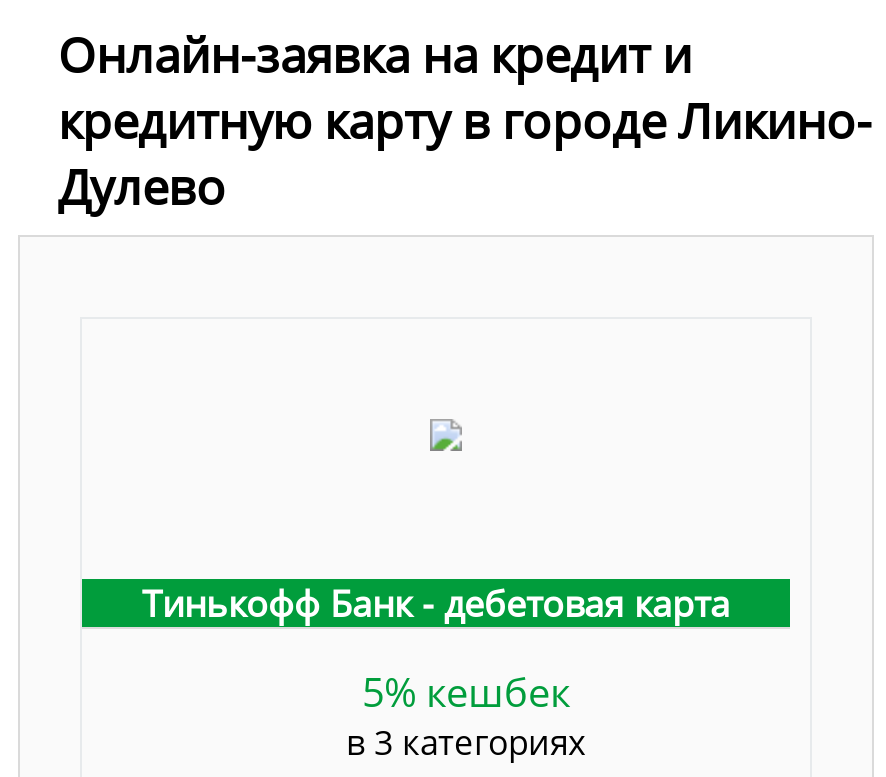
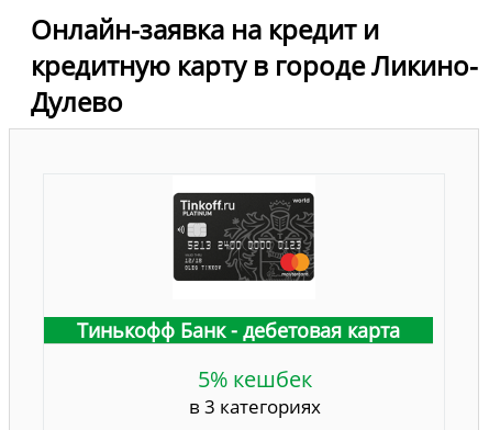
+ [image]
